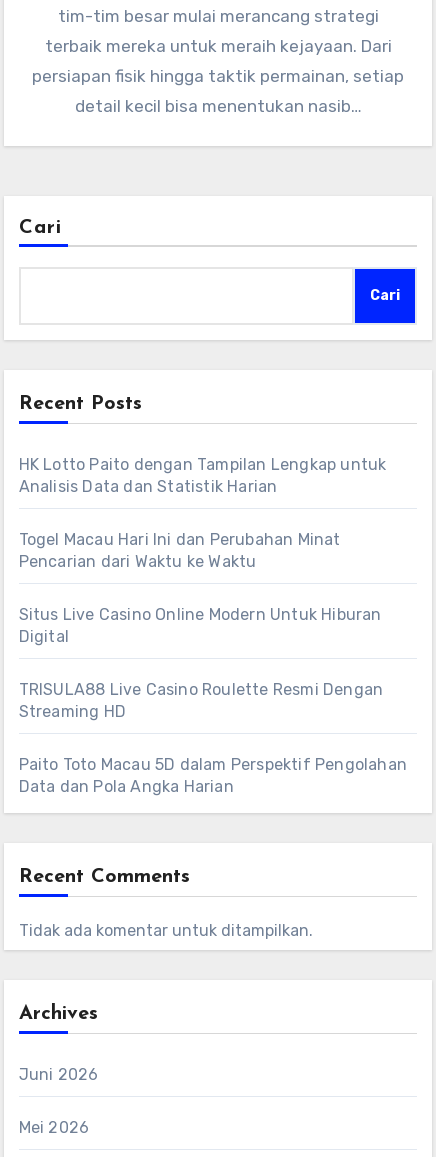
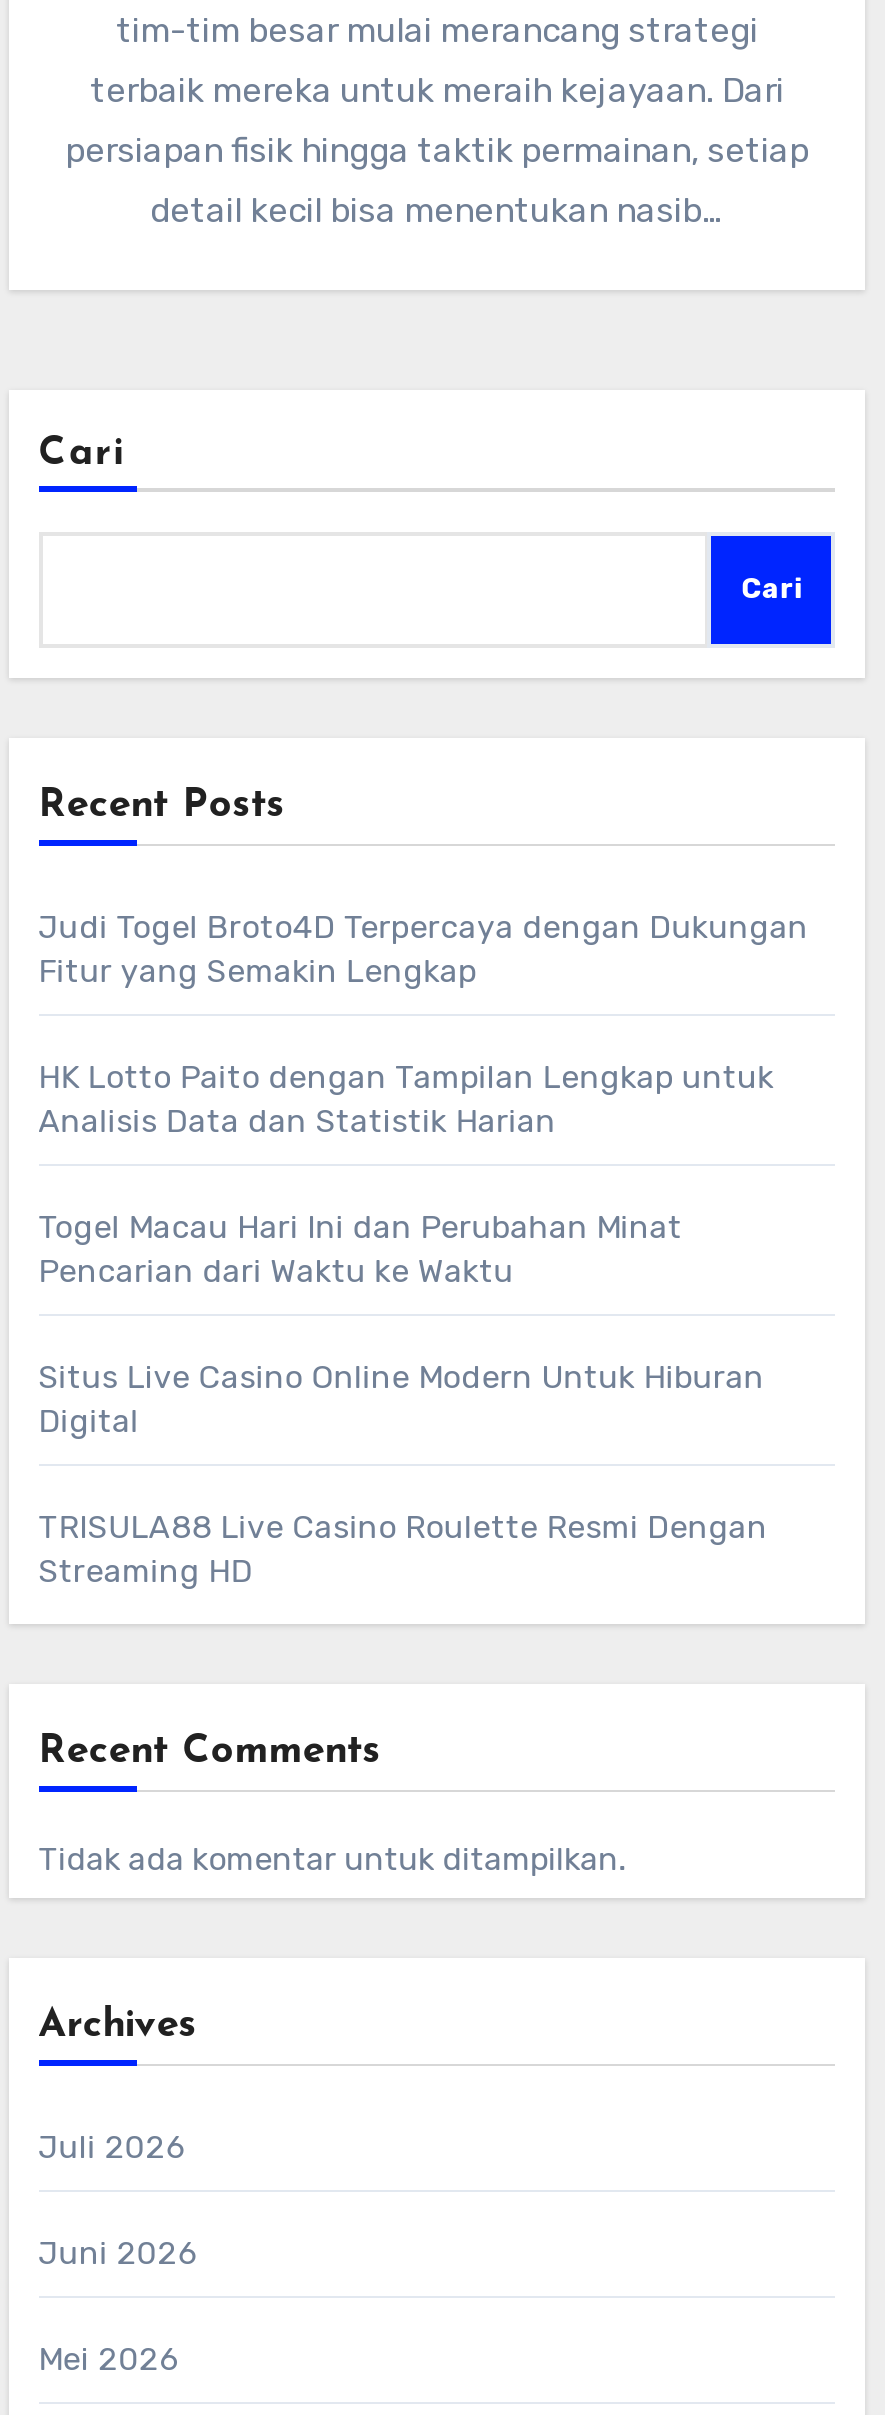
+ Judi Togel Broto4D Terpercaya dengan Dukungan
+ Fitur yang Semakin Lengkap

moved down: HK Lotto Paito dengan Tampilan Lengkap untuk | Analisis Data dan Statistik Harian | Togel Macau Hari Ini dan Perubahan Minat | Pencarian dari Waktu ke Waktu | Situs Live Casino Online Modern Untuk Hiburan | Digital | TRISULA88 Live Casino Roulette Resmi Dengan | Streaming HD

- Paito Toto Macau 5D dalam Perspektif Pengolahan
- Data dan Pola Angka Harian

+ Juli 2026
